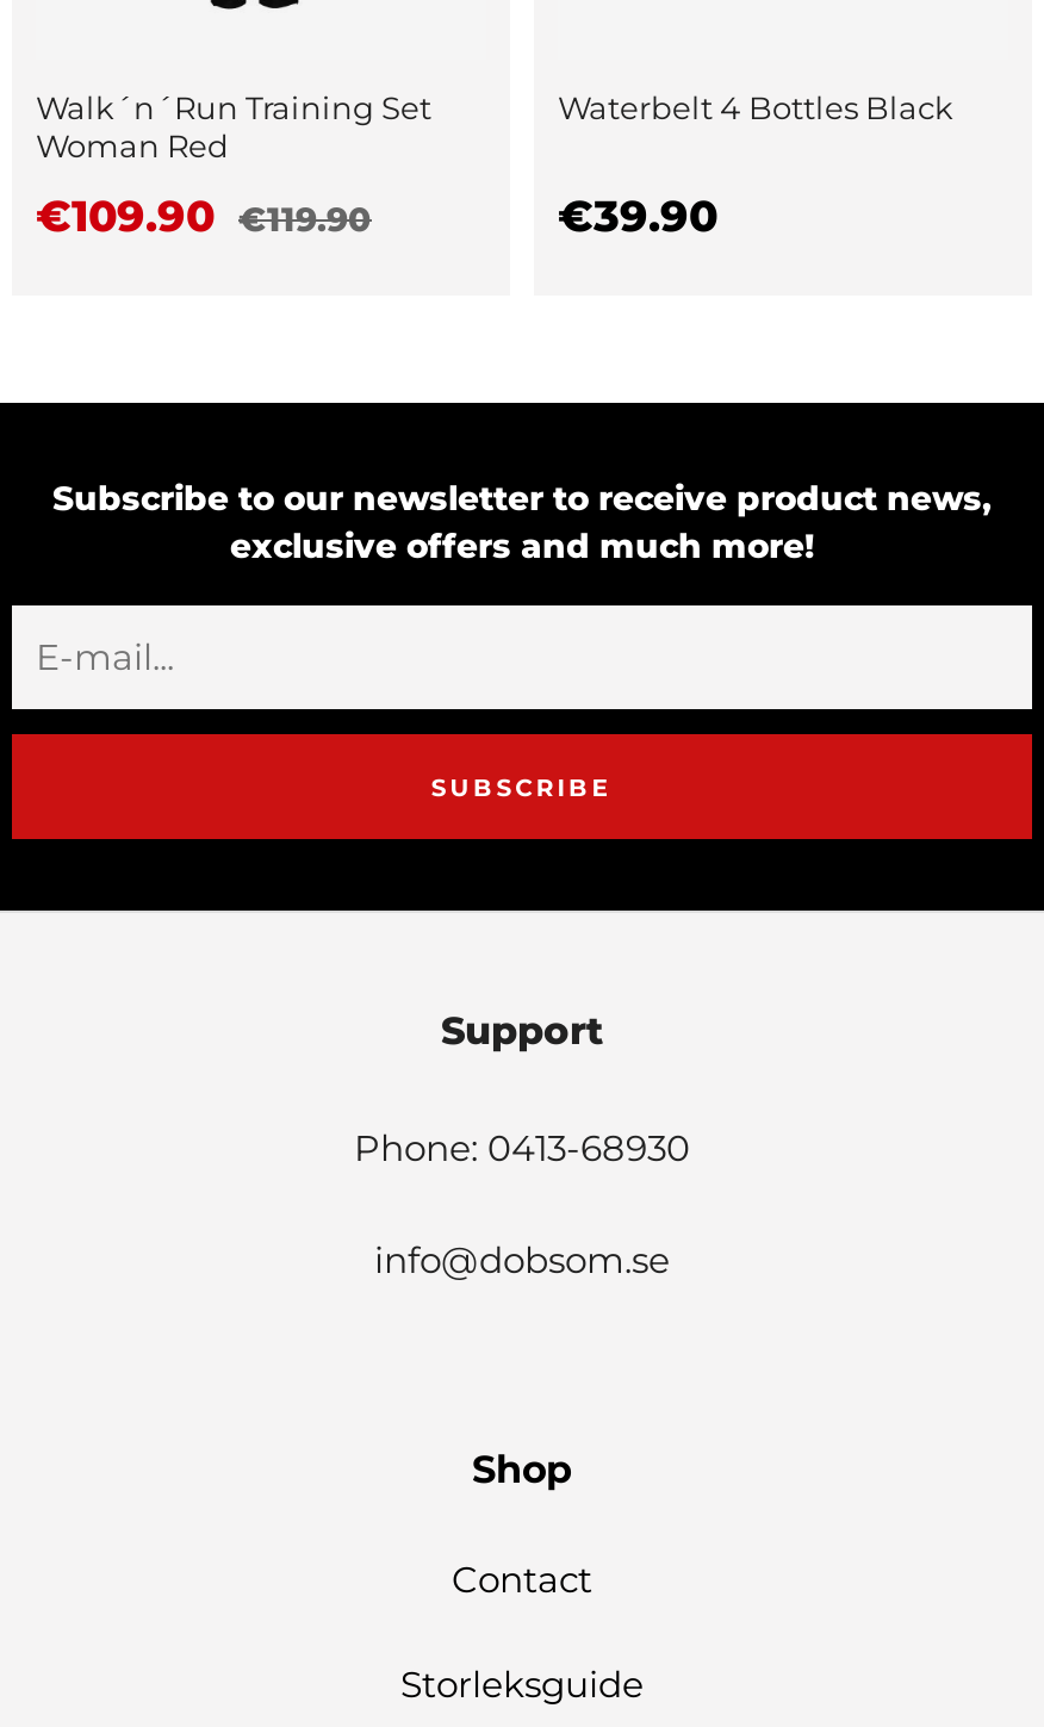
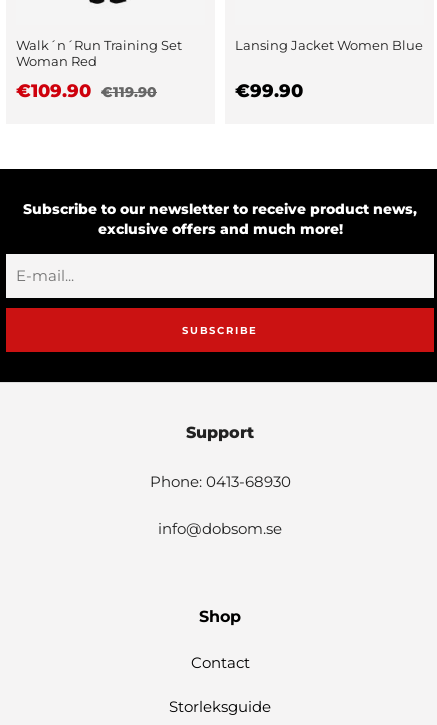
- Waterbelt 4 Bottles Black
+ Lansing Jacket Women Blue

- €39.90
+ €99.90
